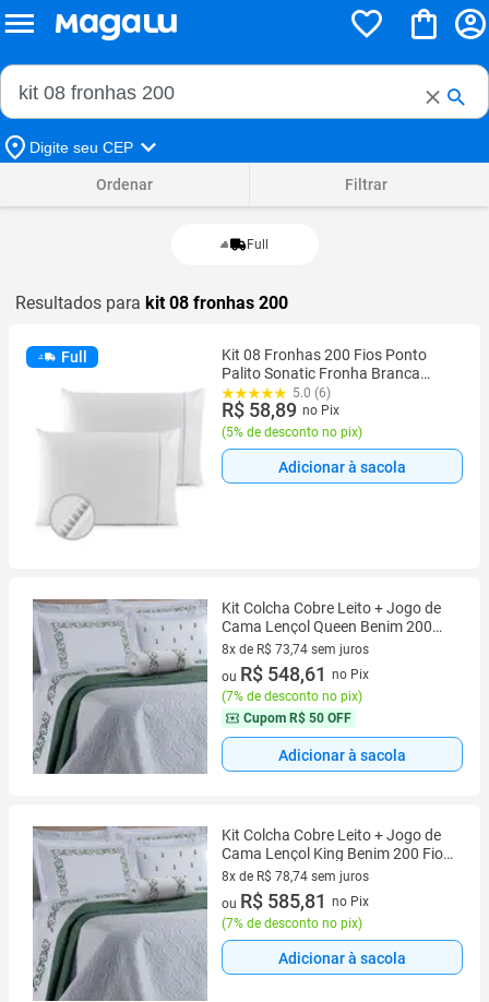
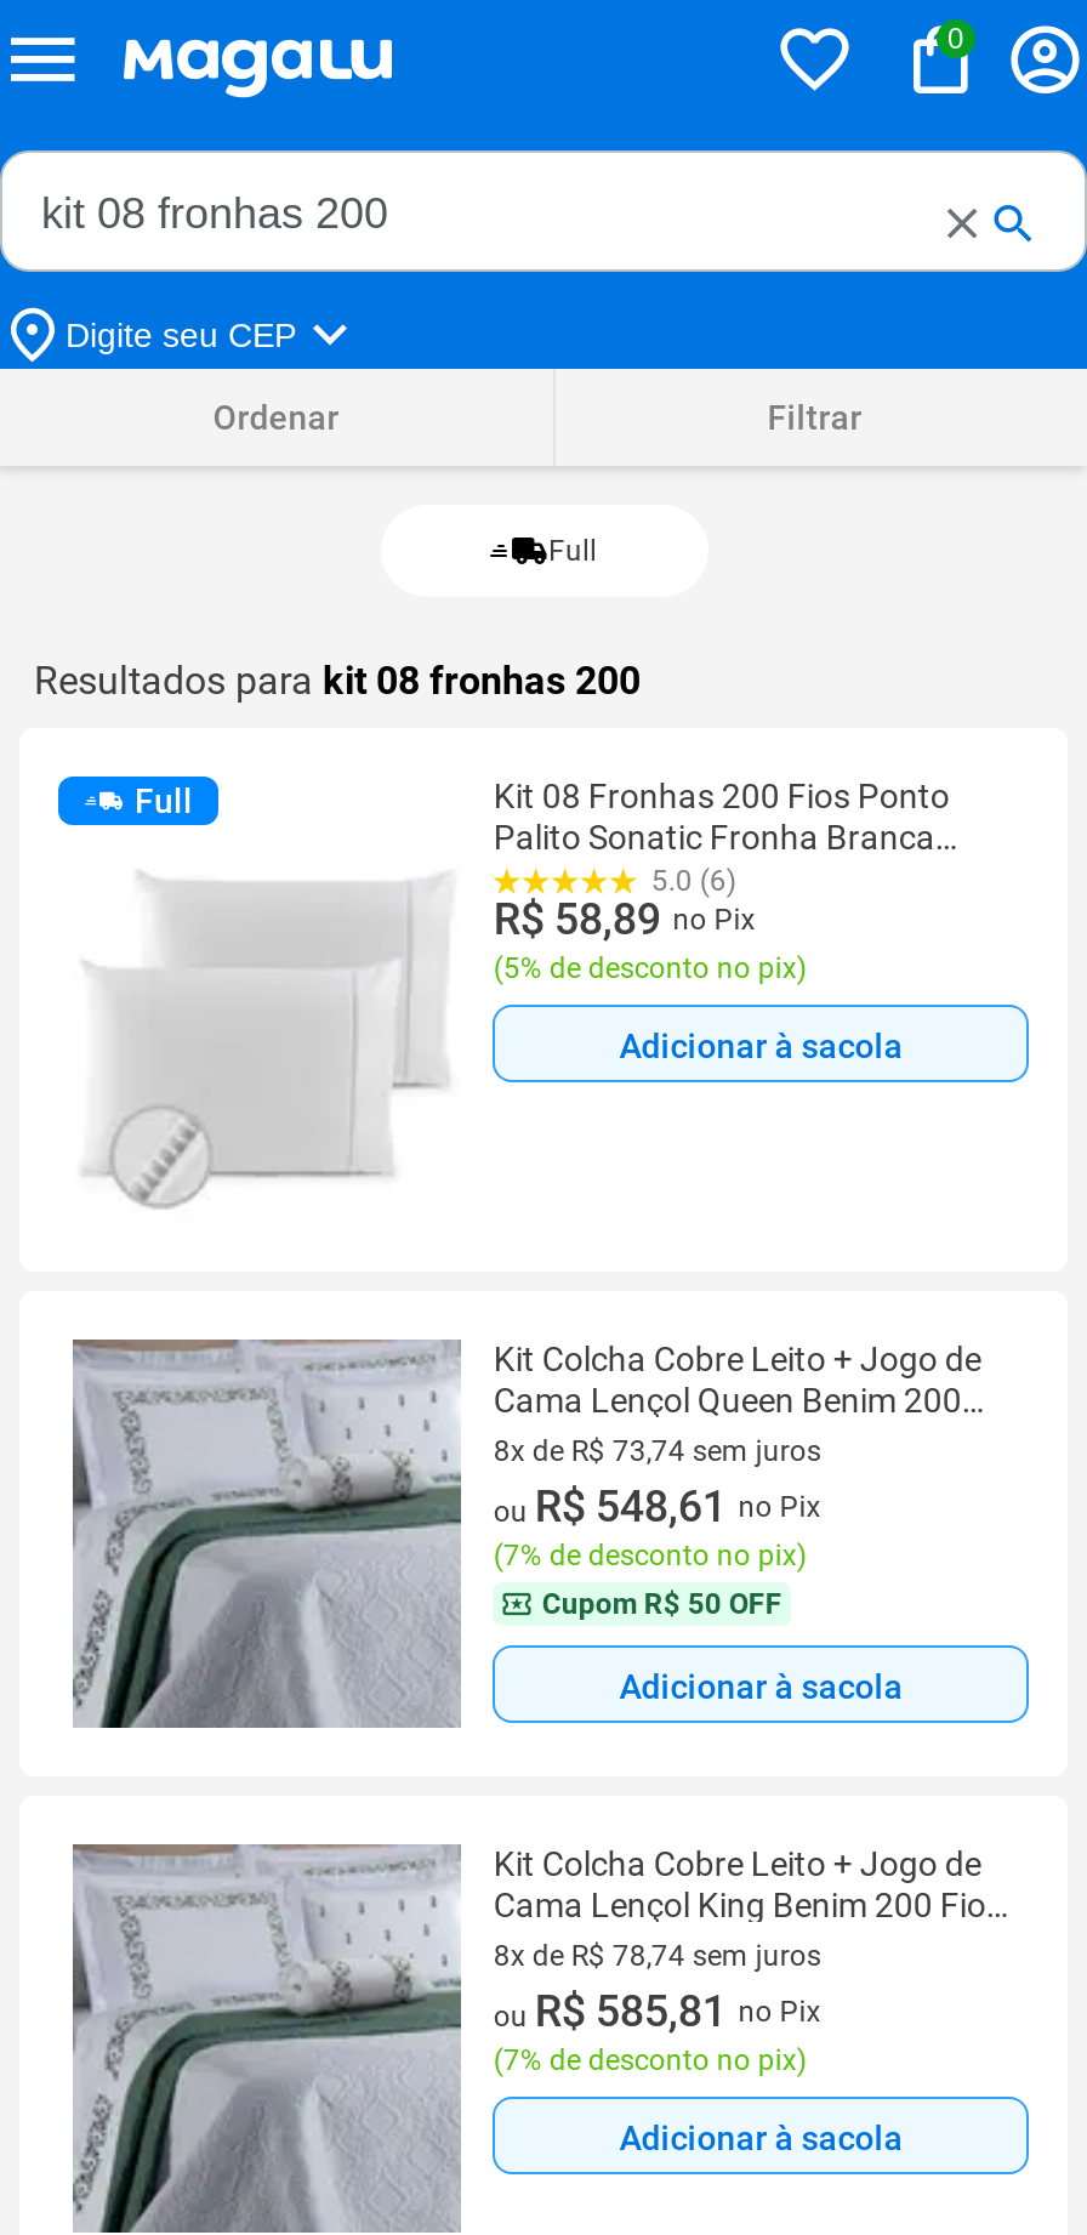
+ 0
